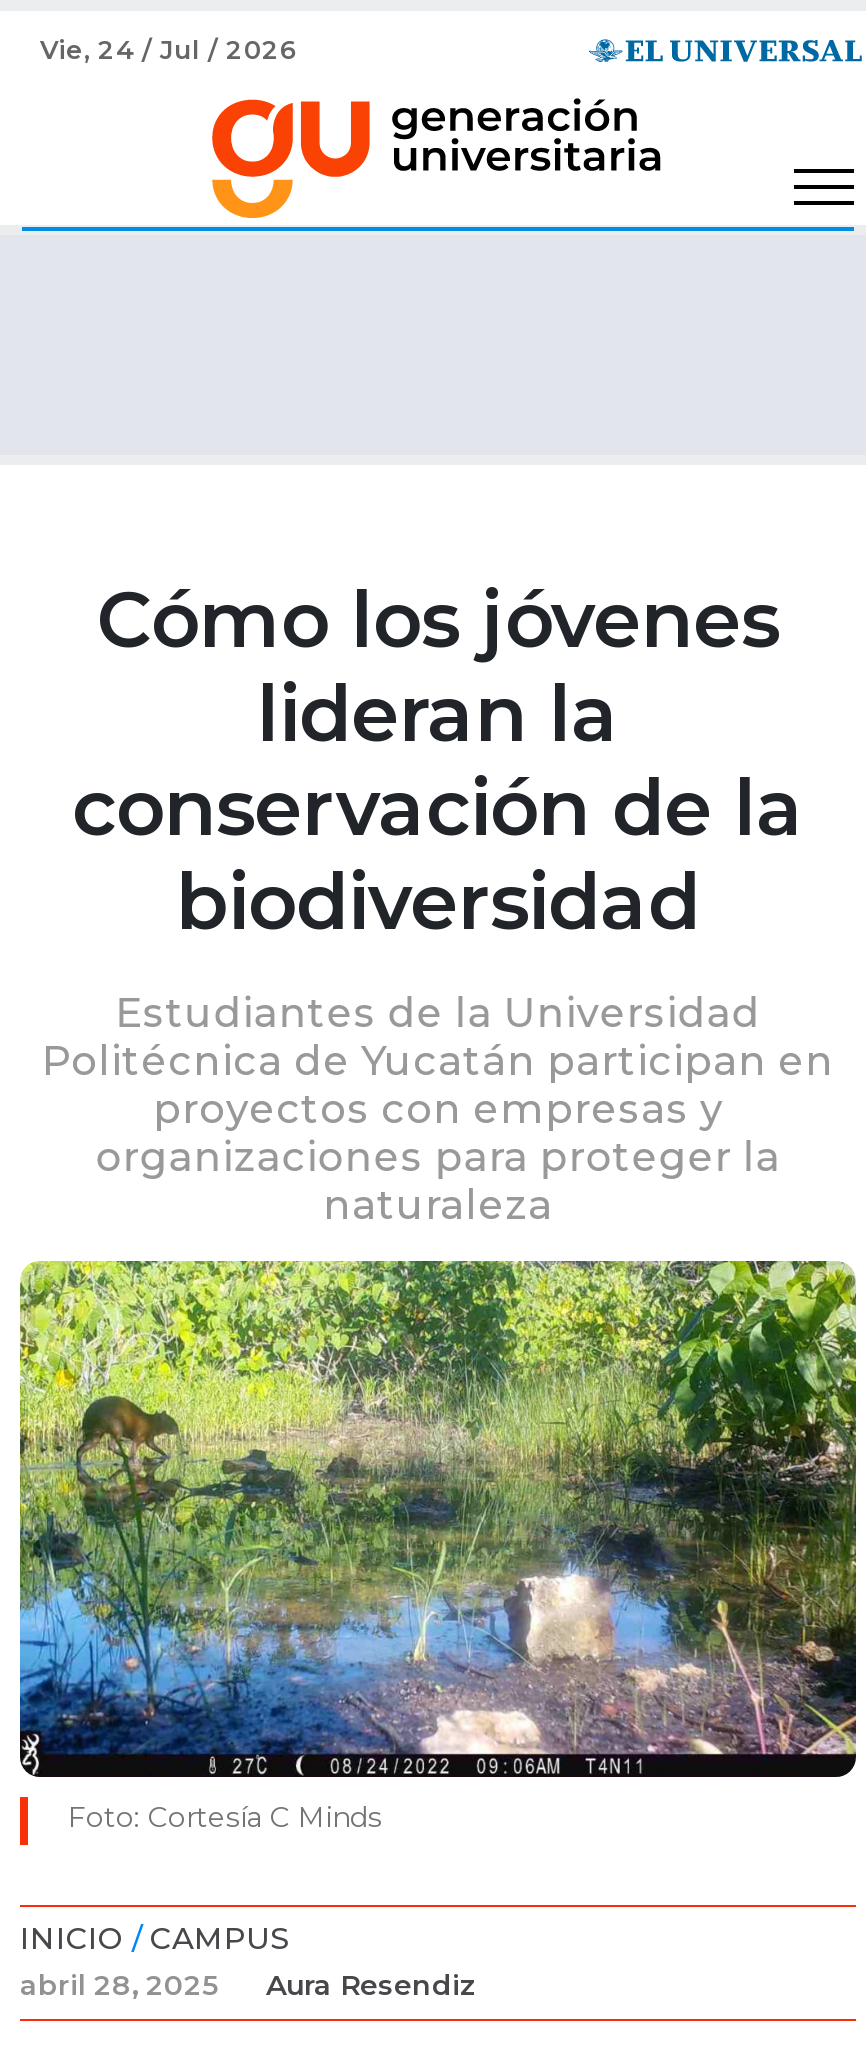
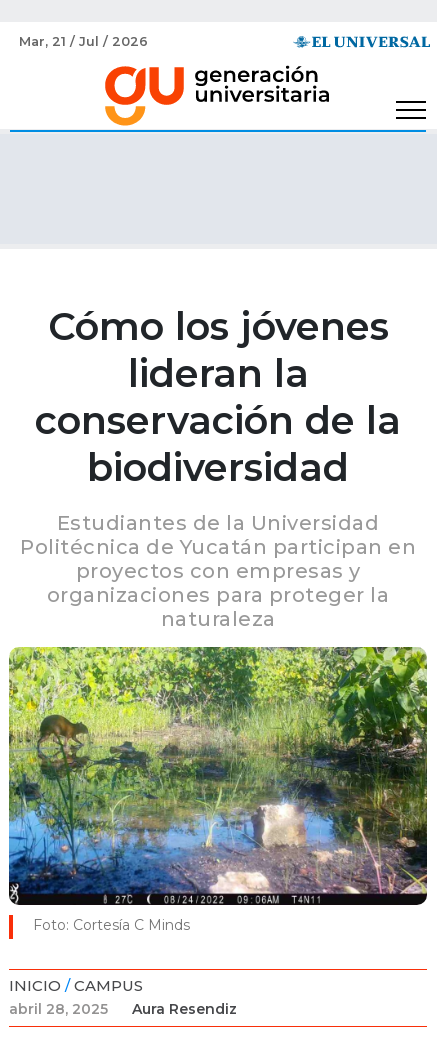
- Vie, 24 / Jul / 2026
+ Mar, 21 / Jul / 2026
